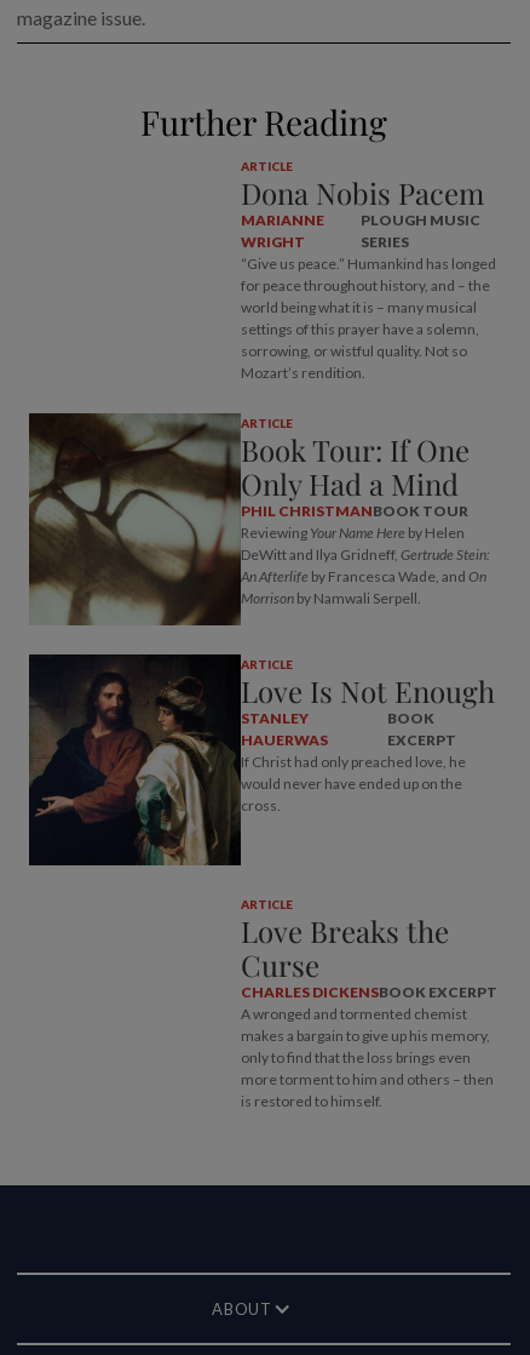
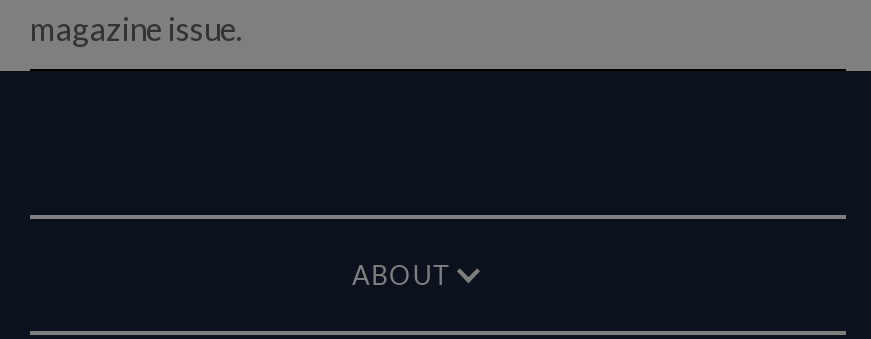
- Further Reading
- ARTICLE
- Dona Nobis Pacem
- MARIANNE
- WRIGHT

- [image]
- PLOUGH MUSIC
- SERIES
- “Give us peace.” Humankind has longed
- for peace throughout history, and – the
- world being what it is – many musical
- settings of this prayer have a solemn,
- sorrowing, or wistful quality. Not so
- Mozart’s rendition.
- ARTICLE
- Book Tour: If One
- Only Had a Mind
- PHIL CHRISTMANBOOK TOUR
- Reviewing Your Name Here by Helen
- DeWitt and Ilya Gridneff, Gertrude Stein:
- An Afterlife by Francesca Wade, and On
- Morrison by Namwali Serpell.

- [image]
- ARTICLE
- Love Is Not Enough
- STANLEY
- HAUERWAS

- BOOK
- EXCERPT
- If Christ had only preached love, he
- would never have ended up on the
- cross.

- ARTICLE
- Love Breaks the
- Curse
- CHARLES DICKENSBOOK EXCERPT
- A wronged and tormented chemist
- makes a bargain to give up his memory,
- only to find that the loss brings even
- more torment to him and others – then
- is restored to himself.
